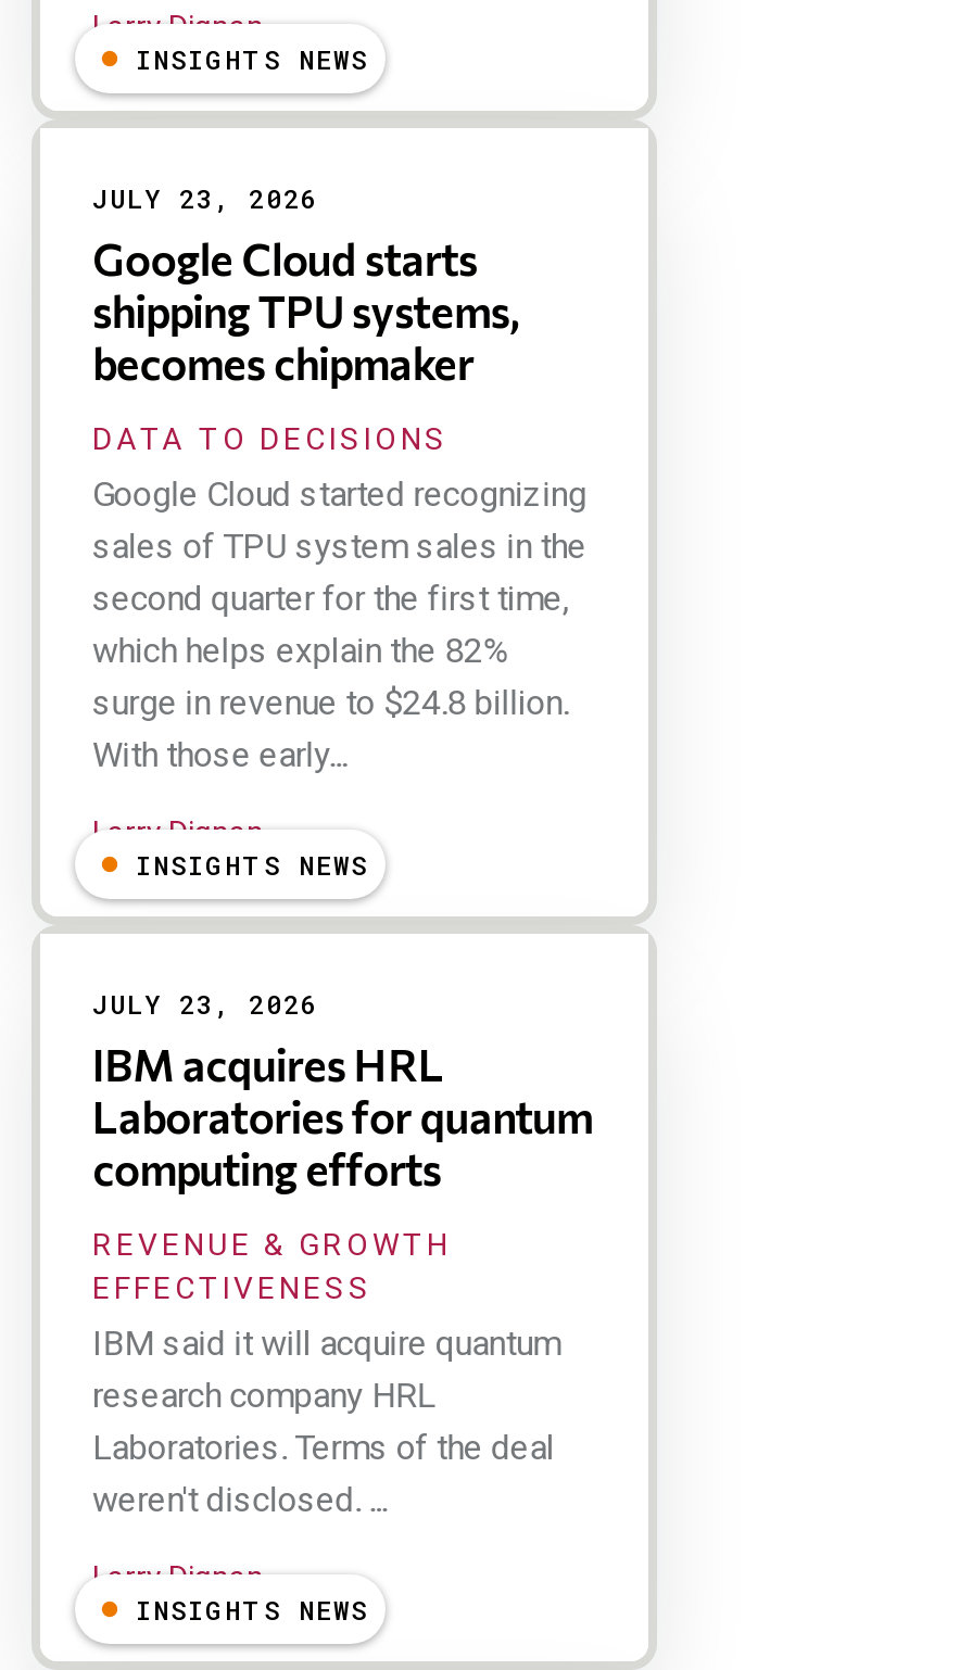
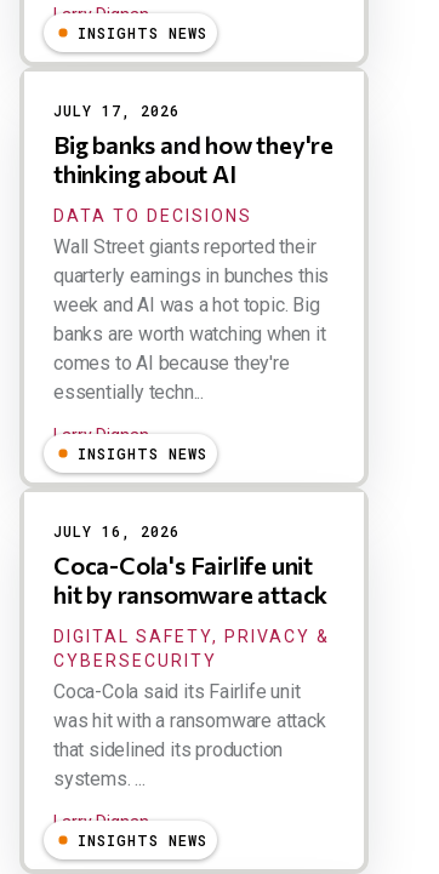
- JULY 23, 2026
- Google Cloud starts
- shipping TPU systems,
- becomes chipmaker
+ JULY 17, 2026
+ Big banks and how they're
+ thinking about AI

- Google Cloud started recognizing
- sales of TPU system sales in the
- second quarter for the first time,
- which helps explain the 82%
- surge in revenue to $24.8 billion.
- With those early...
+ Wall Street giants reported their
+ quarterly earnings in bunches this
+ week and AI was a hot topic. Big
+ banks are worth watching when it
+ comes to AI because they're
+ essentially techn...

- JULY 23, 2026
- IBM acquires HRL
- Laboratories for quantum
- computing efforts
+ JULY 16, 2026
+ Coca-Cola's Fairlife unit
+ hit by ransomware attack

- REVENUE & GROWTH
- EFFECTIVENESS
- IBM said it will acquire quantum
- research company HRL
- Laboratories. Terms of the deal
- weren't disclosed. ...
+ DIGITAL SAFETY, PRIVACY &
+ CYBERSECURITY
+ Coca-Cola said its Fairlife unit
+ was hit with a ransomware attack
+ that sidelined its production
+ systems. ...
